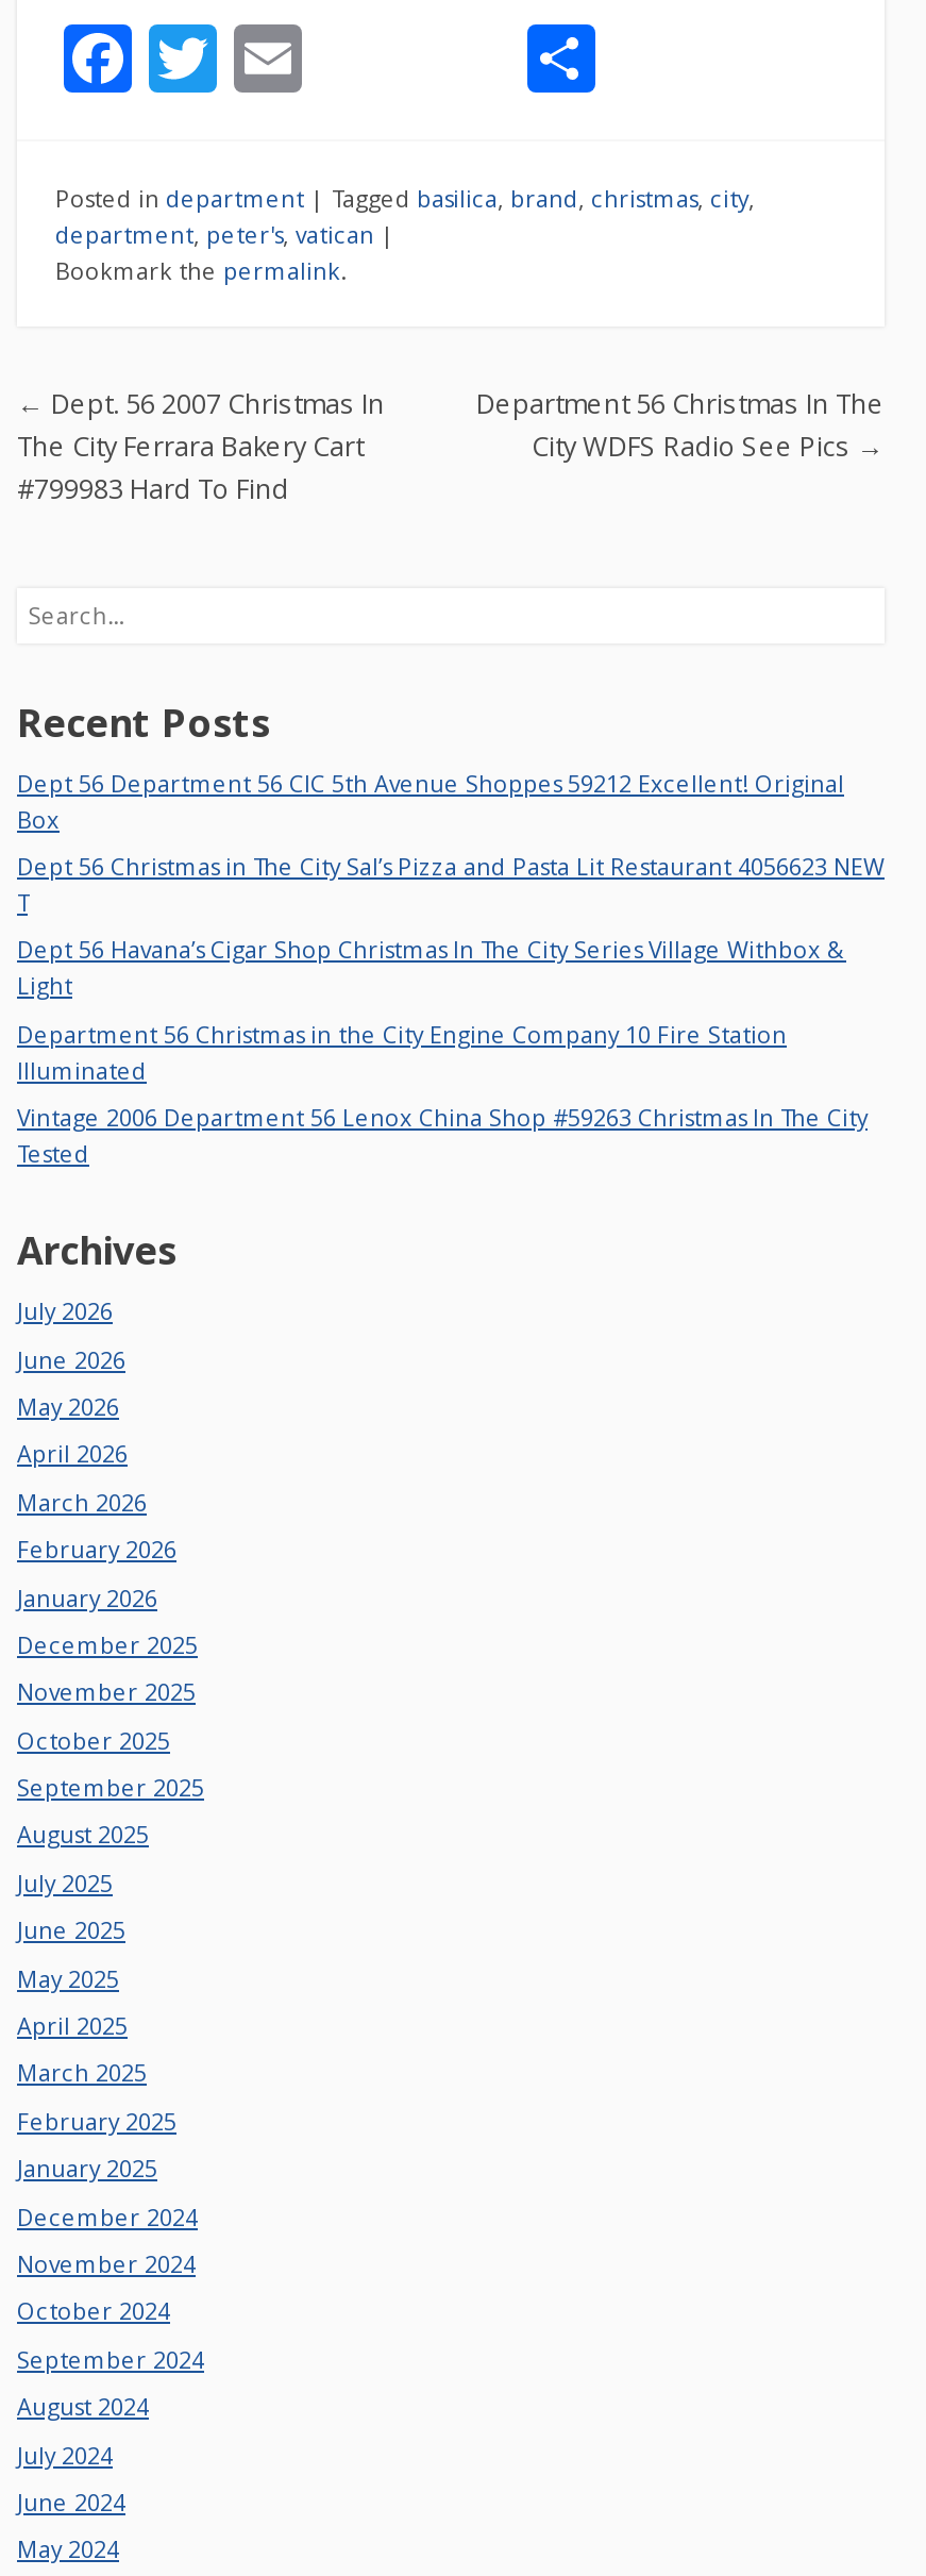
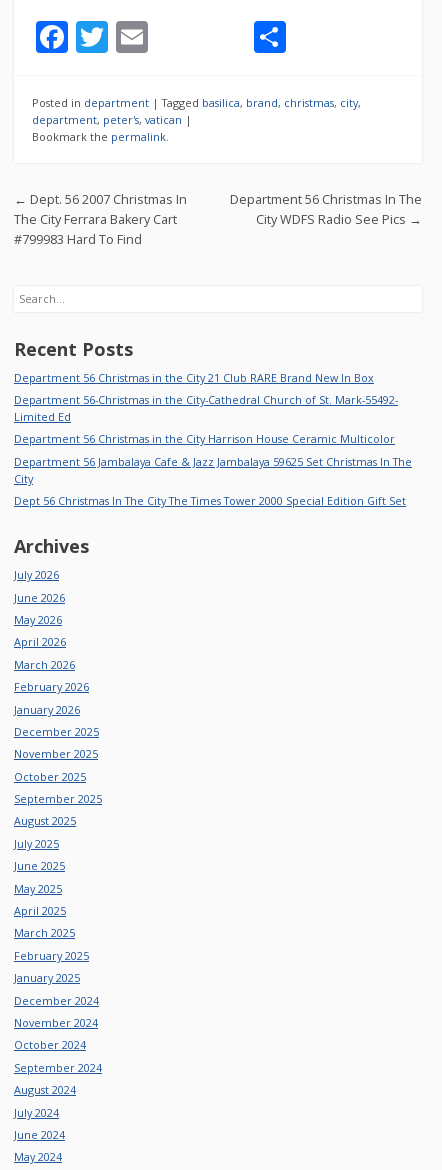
- Dept 56 Department 56 CIC 5th Avenue Shoppes 59212 Excellent! Original
- Box
+ Department 56 Christmas in the City 21 Club RARE Brand New In Box

- Dept 56 Christmas in The City Sal’s Pizza and Pasta Lit Restaurant 4056623 NEW
- T
+ Department 56-Christmas in the City-Cathedral Church of St. Mark-55492-
+ Limited Ed

- Dept 56 Havana’s Cigar Shop Christmas In The City Series Village Withbox &
- Light
+ Department 56 Christmas in the City Harrison House Ceramic Multicolor

- Department 56 Christmas in the City Engine Company 10 Fire Station
- Illuminated
+ Department 56 Jambalaya Cafe & Jazz Jambalaya 59625 Set Christmas In The
+ City

- Vintage 2006 Department 56 Lenox China Shop #59263 Christmas In The City
- Tested
+ Dept 56 Christmas In The City The Times Tower 2000 Special Edition Gift Set
